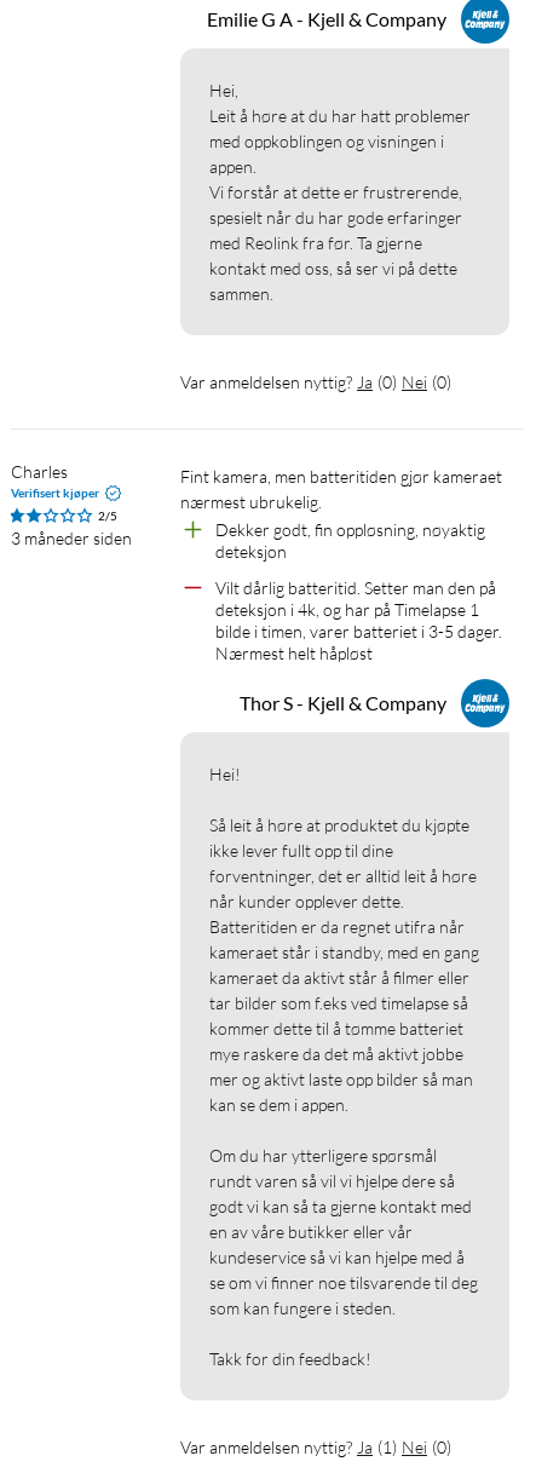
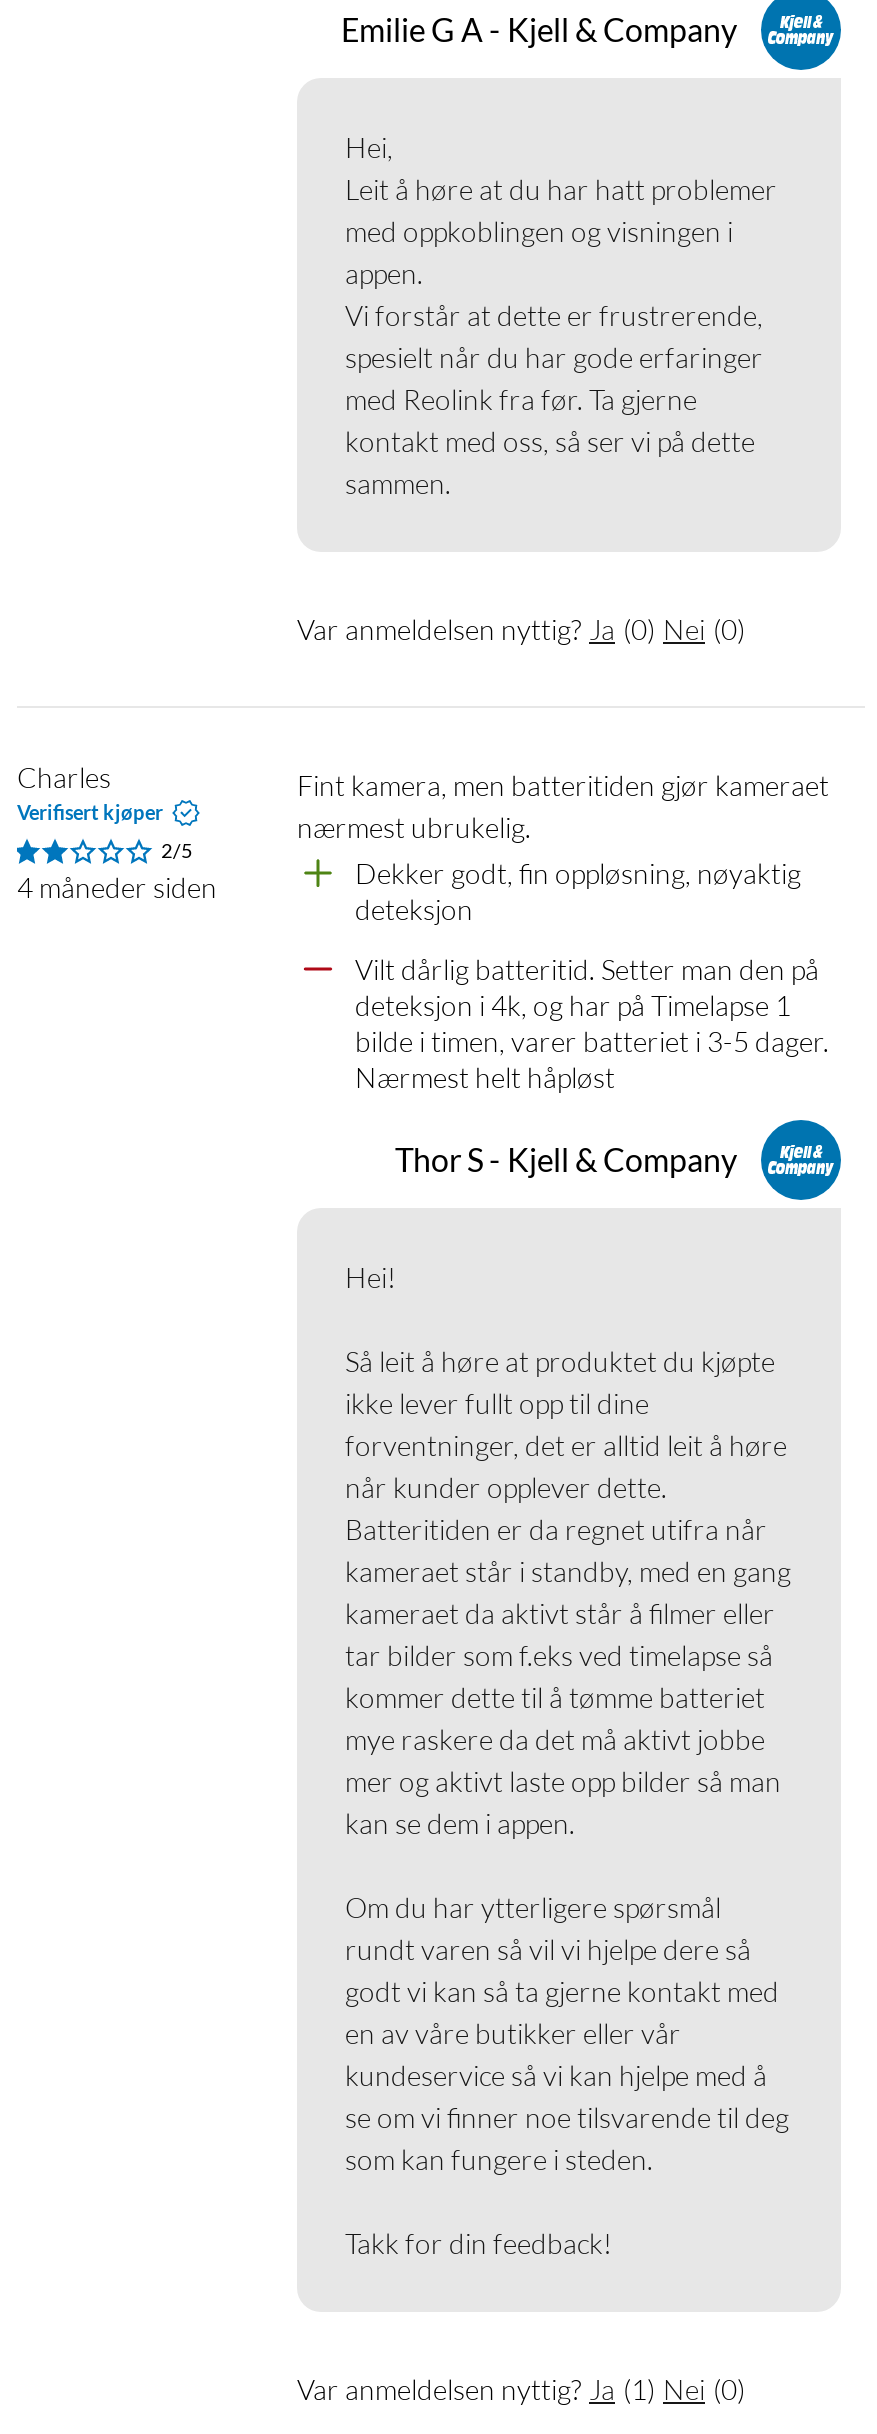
- 3 måneder siden
+ 4 måneder siden
